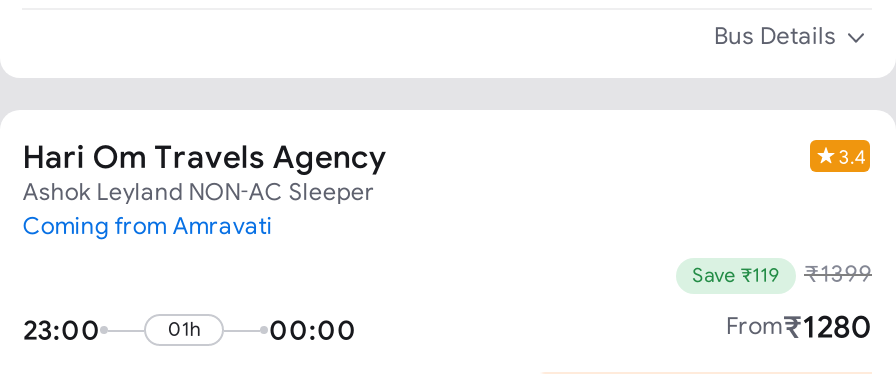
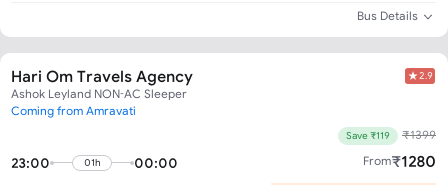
- 3.4
+ 2.9
